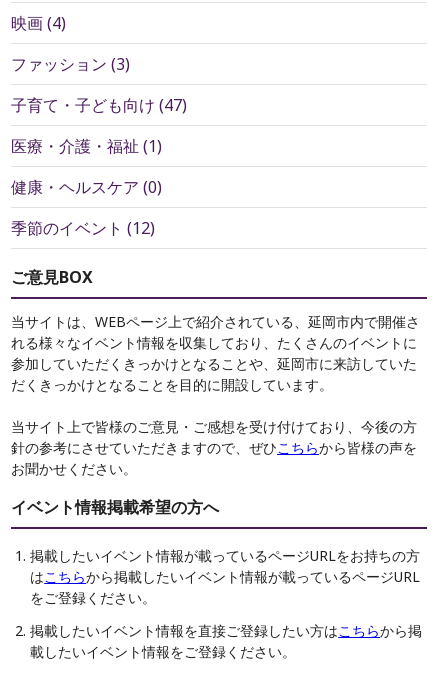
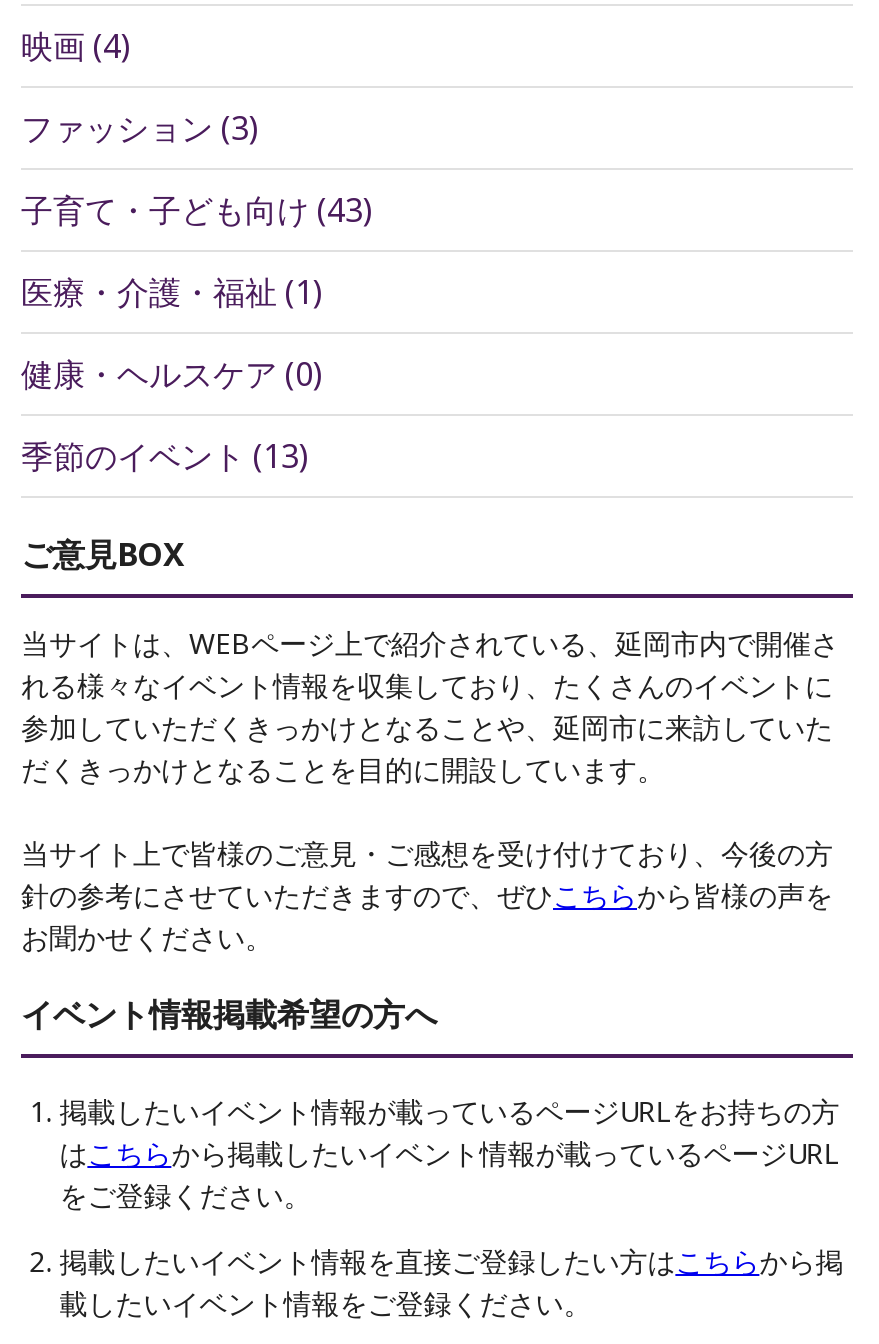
- 子育て・子ども向け(47)
+ 子育て・子ども向け(43)

- 季節のイベント(12)
+ 季節のイベント(13)
